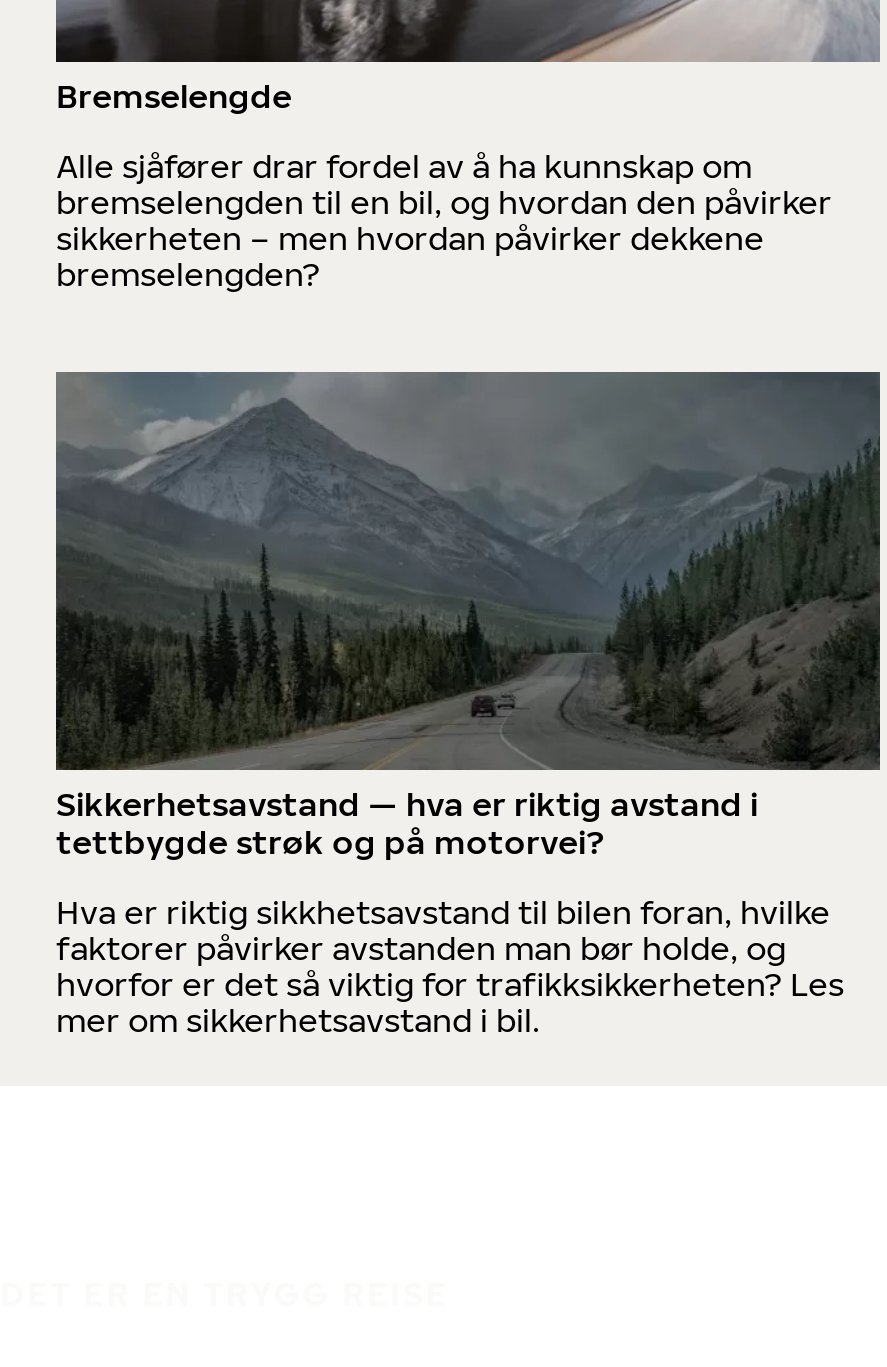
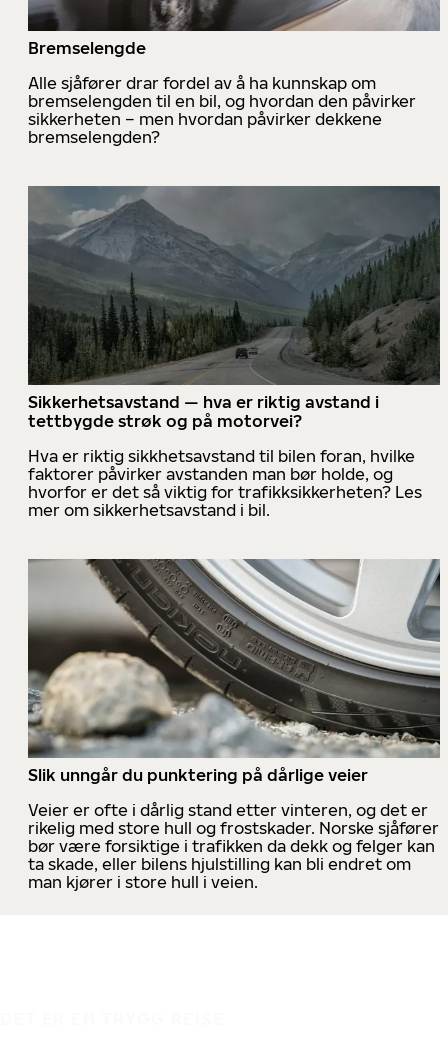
+ [image]
+ Slik unngår du punktering på dårlige veier
+ Veier er ofte i dårlig stand etter vinteren, og det er
+ rikelig med store hull og frostskader. Norske sjåfører
+ bør være forsiktige i trafikken da dekk og felger kan
+ ta skade, eller bilens hjulstilling kan bli endret om
+ man kjører i store hull i veien.
